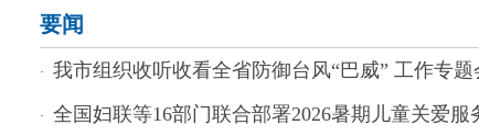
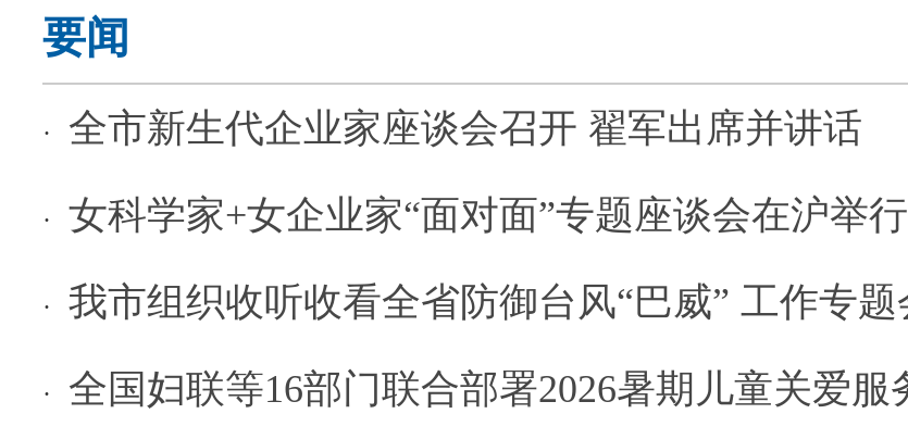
+ ·全市新生代企业家座谈会召开 翟军出席并讲话
+ ·女科学家+女企业家“面对面”专题座谈会在沪举行
